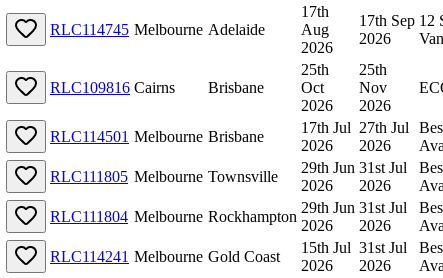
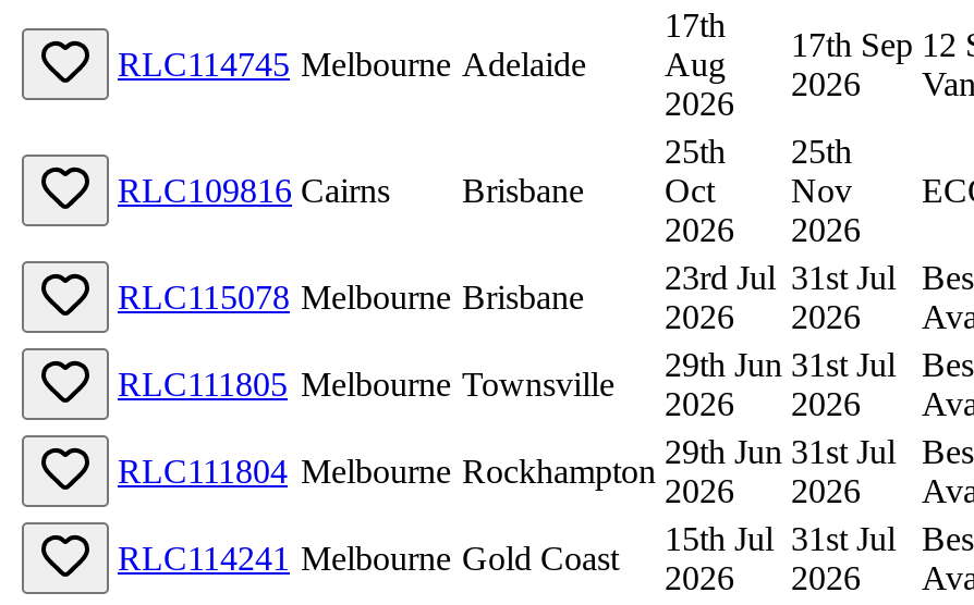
- 17th Jul
+ 23rd Jul

- 27th Jul
+ 31st Jul

- RLC114501 Melbourne Brisbane
+ RLC115078 Melbourne Brisbane
